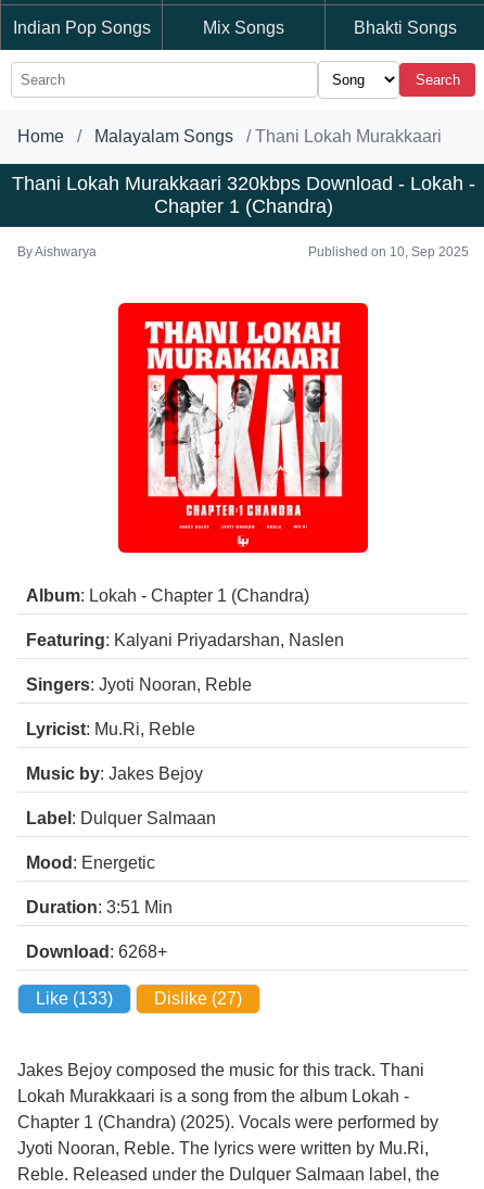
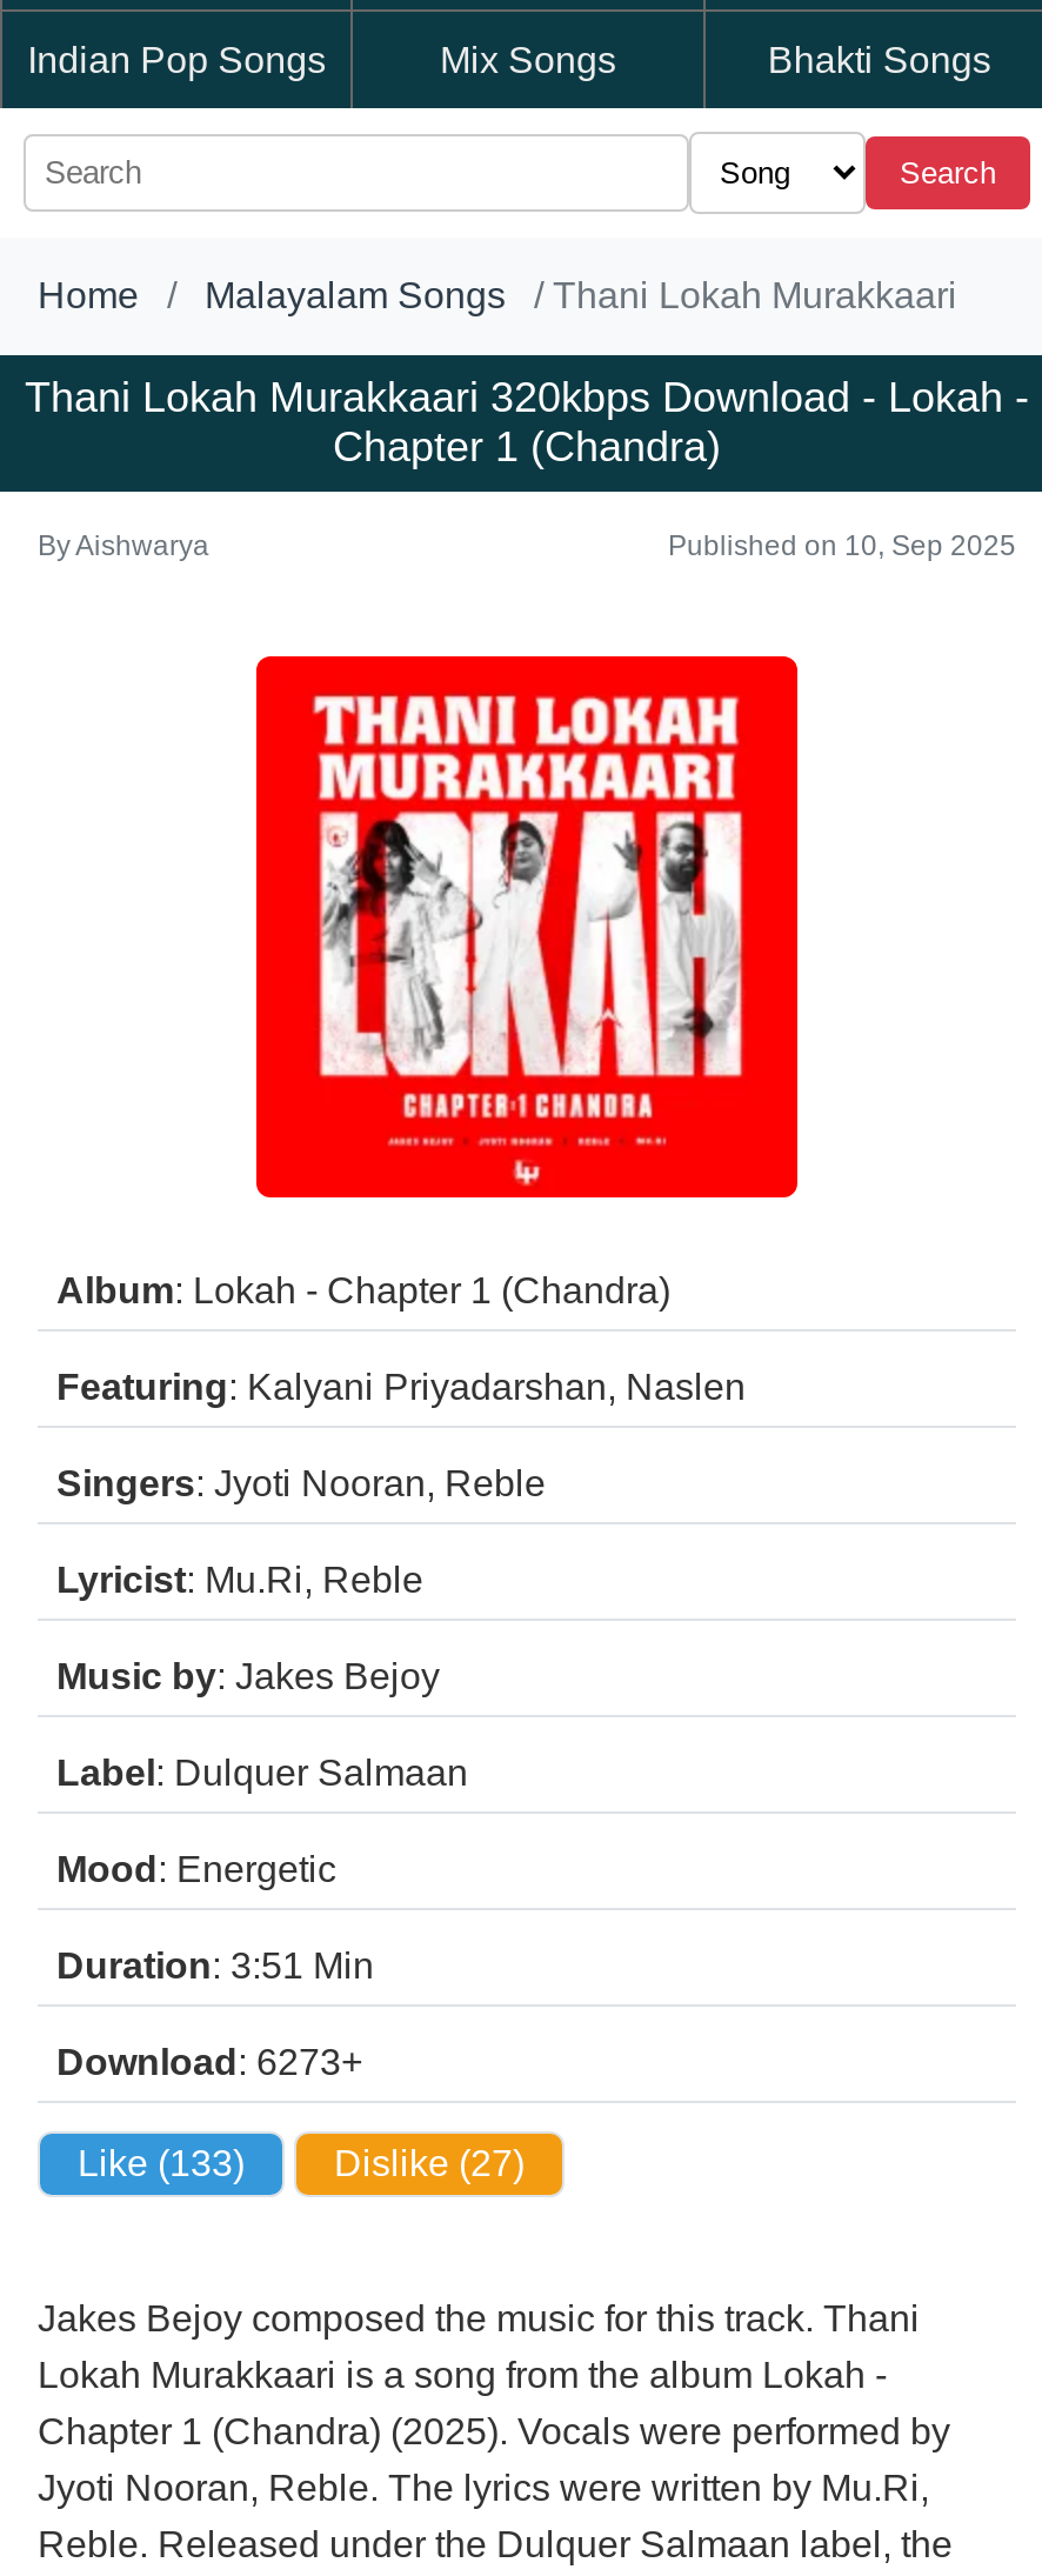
- Download: 6268+
+ Download: 6273+
